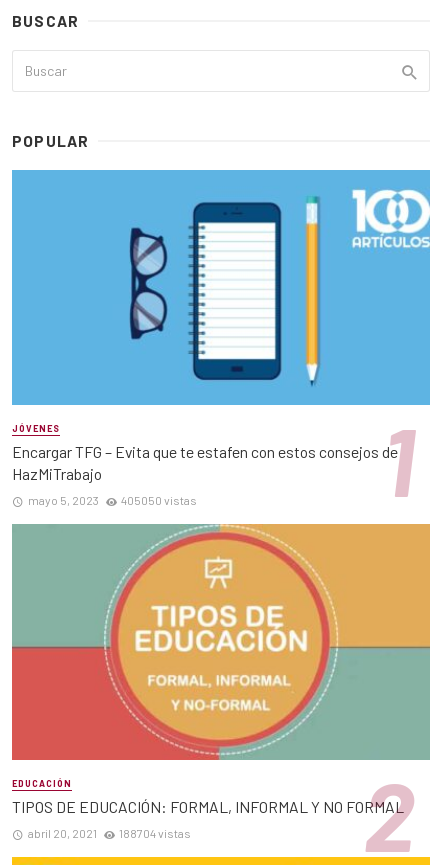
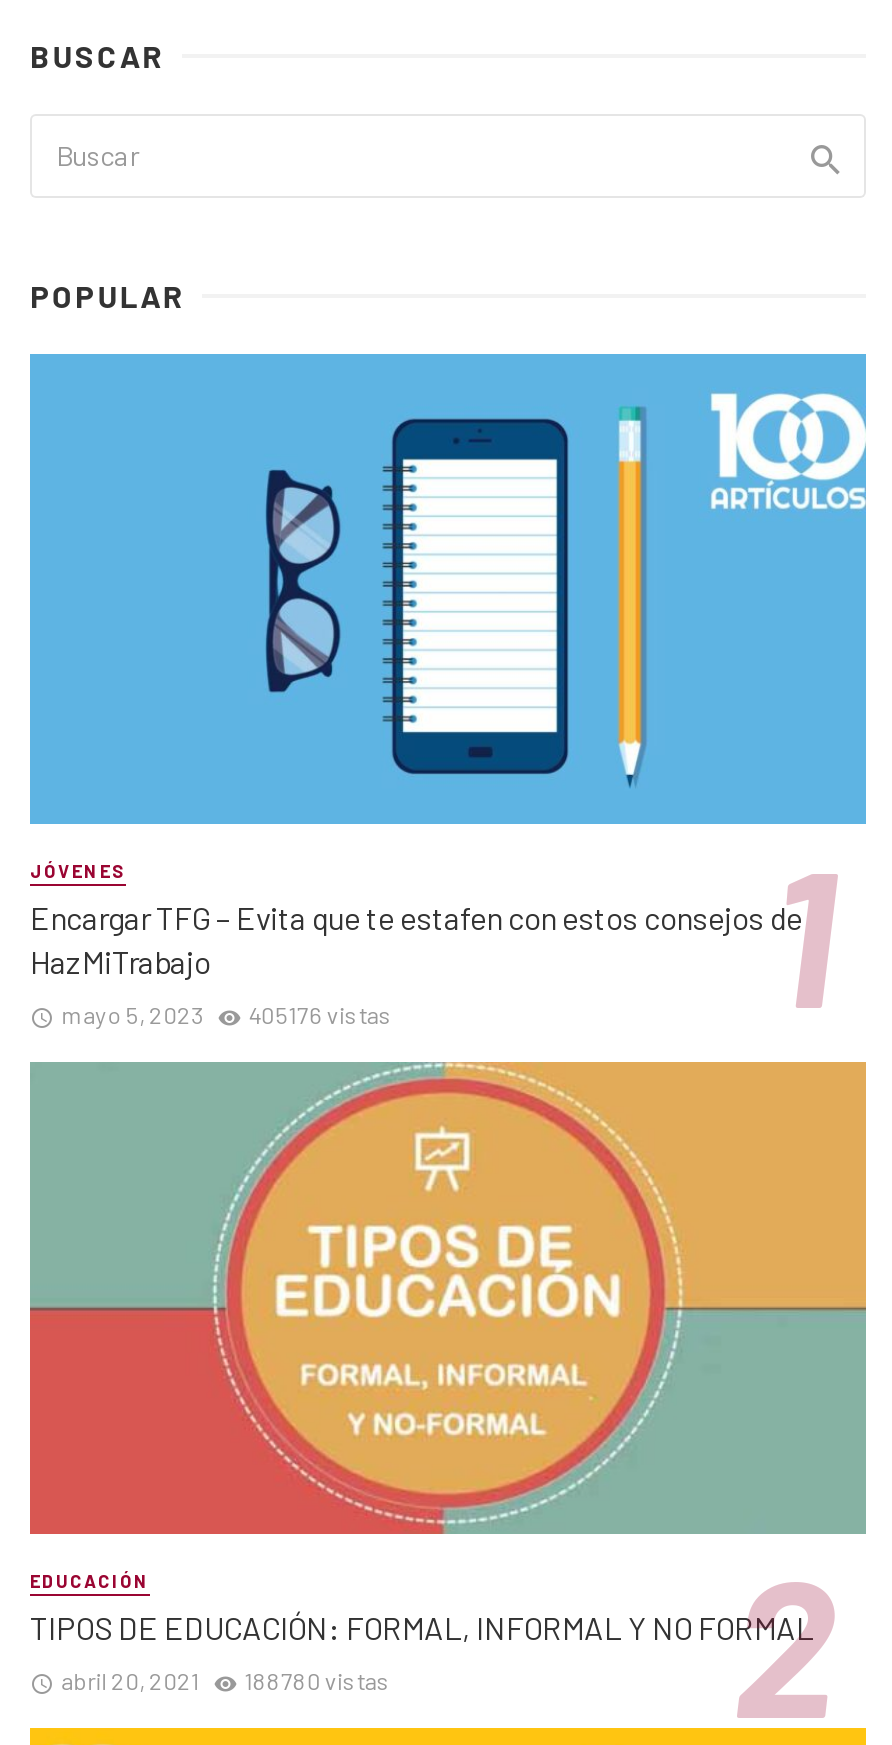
- mayo 5, 2023 405050 vistas
+ mayo 5, 2023 405176 vistas

- abril 20, 2021 188704 vistas
+ abril 20, 2021 188780 vistas
